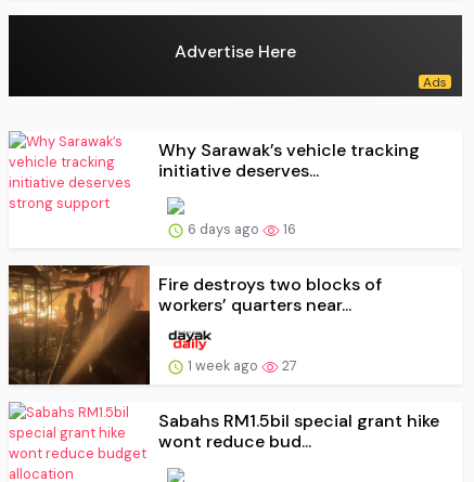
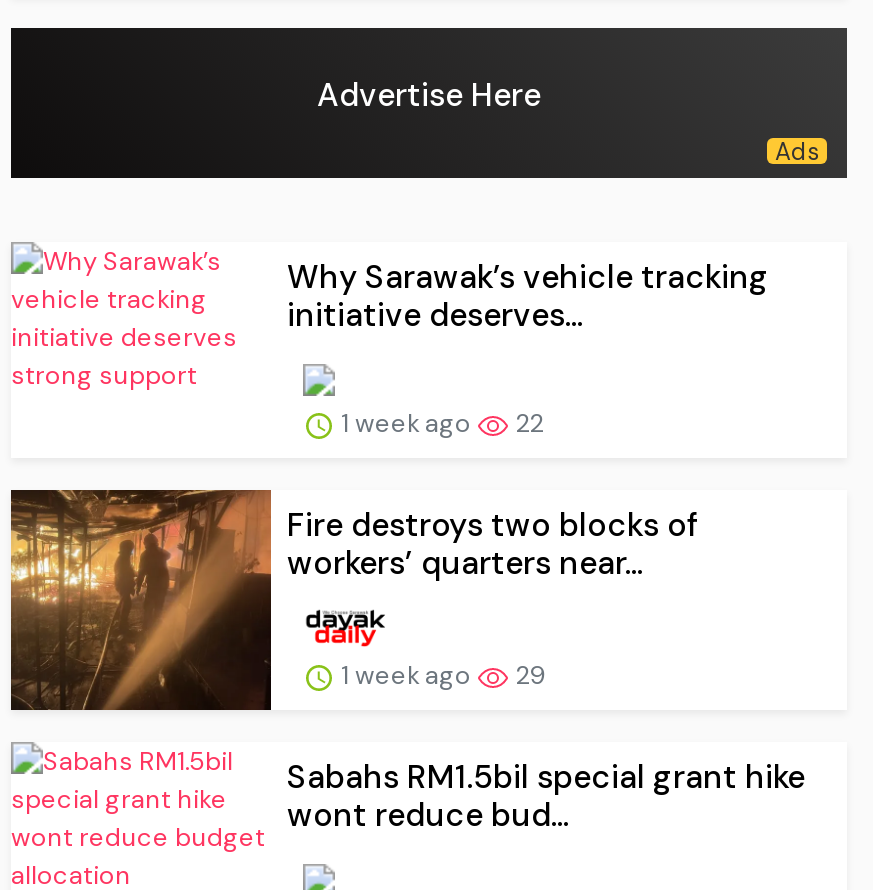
- 6 days ago
+ 1 week ago

- 16
+ 22

- 1 week ago 27
+ 1 week ago 29
